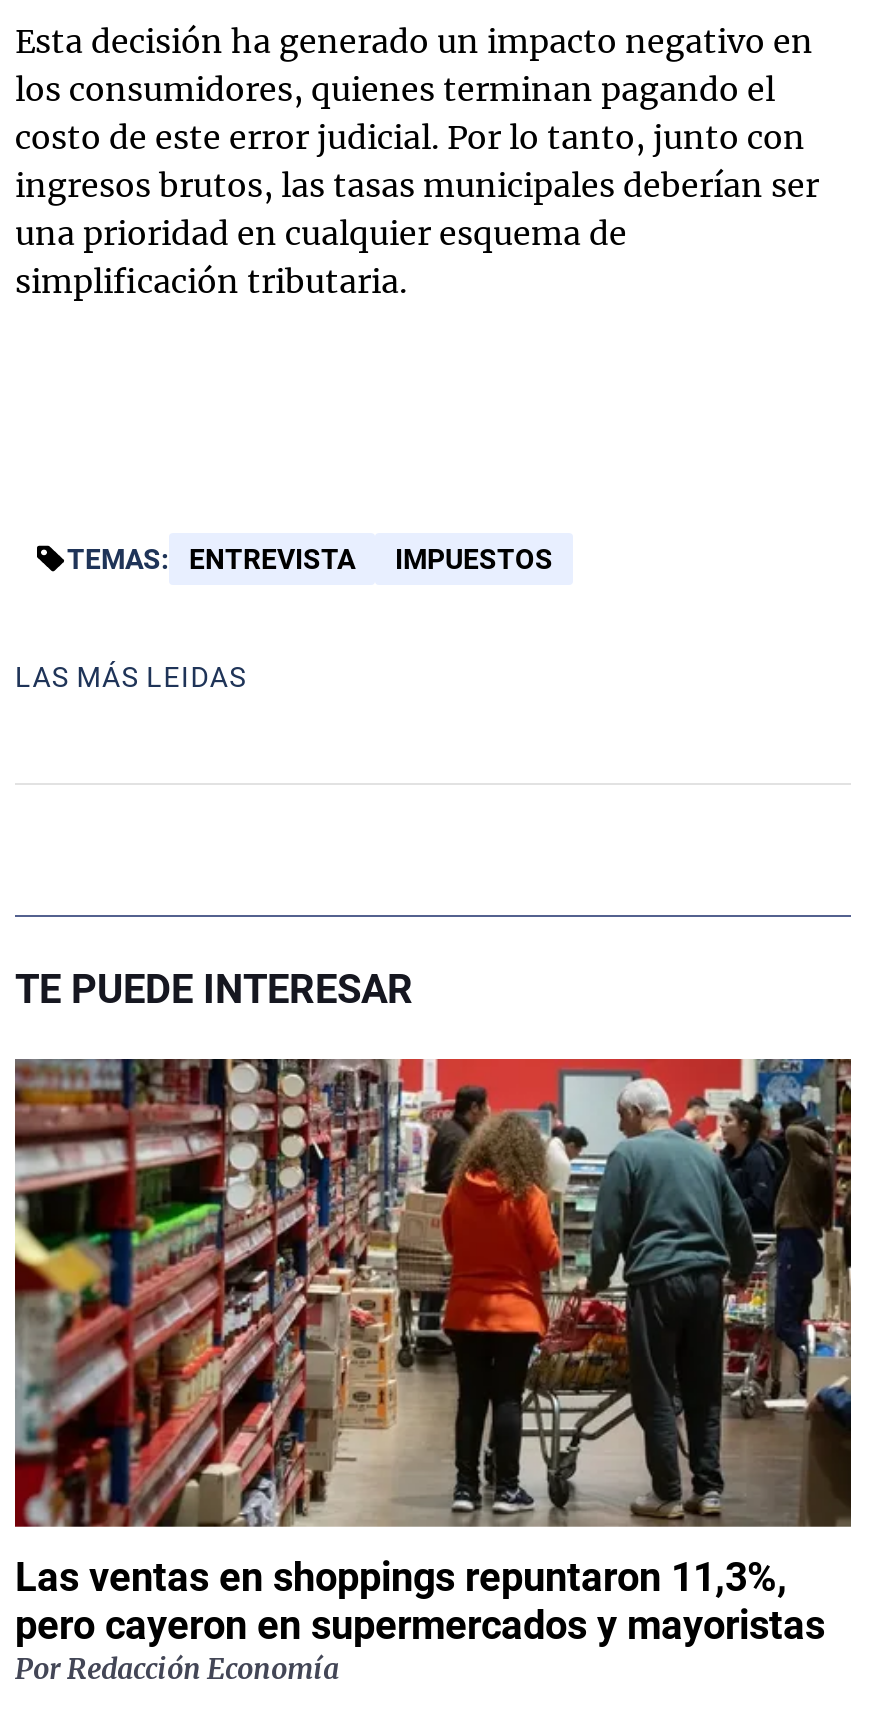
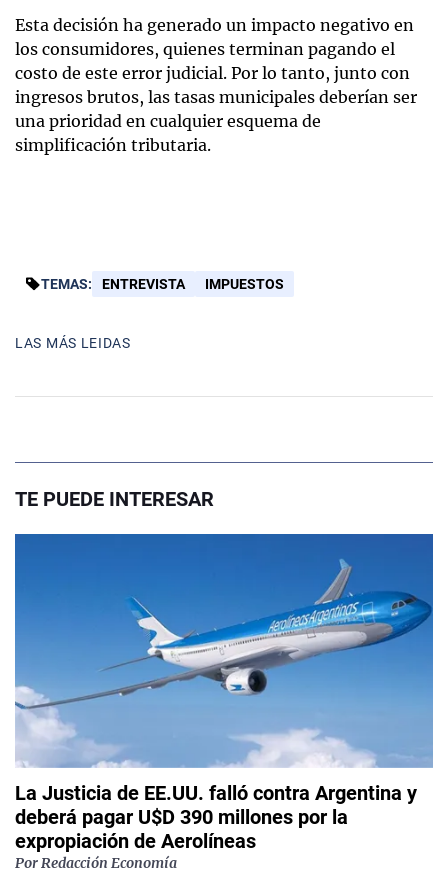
- [image]
- Las ventas en shoppings repuntaron 11,3%,
- pero cayeron en supermercados y mayoristas
+ [image]
+ La Justicia de EE.UU. falló contra Argentina y
+ deberá pagar U$D 390 millones por la
+ expropiación de Aerolíneas
